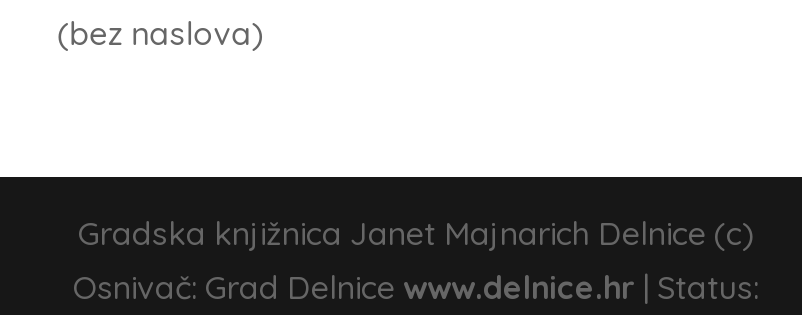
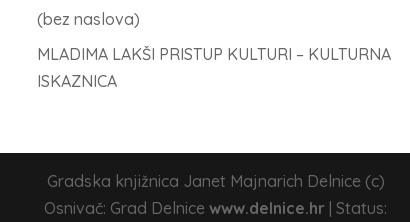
+ MLADIMA LAKŠI PRISTUP KULTURI – KULTURNA
+ ISKAZNICA
